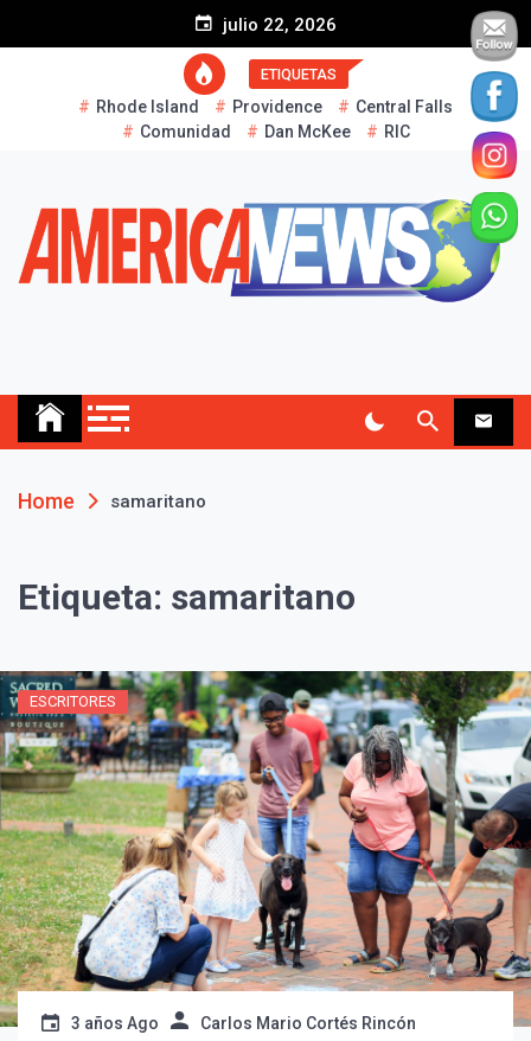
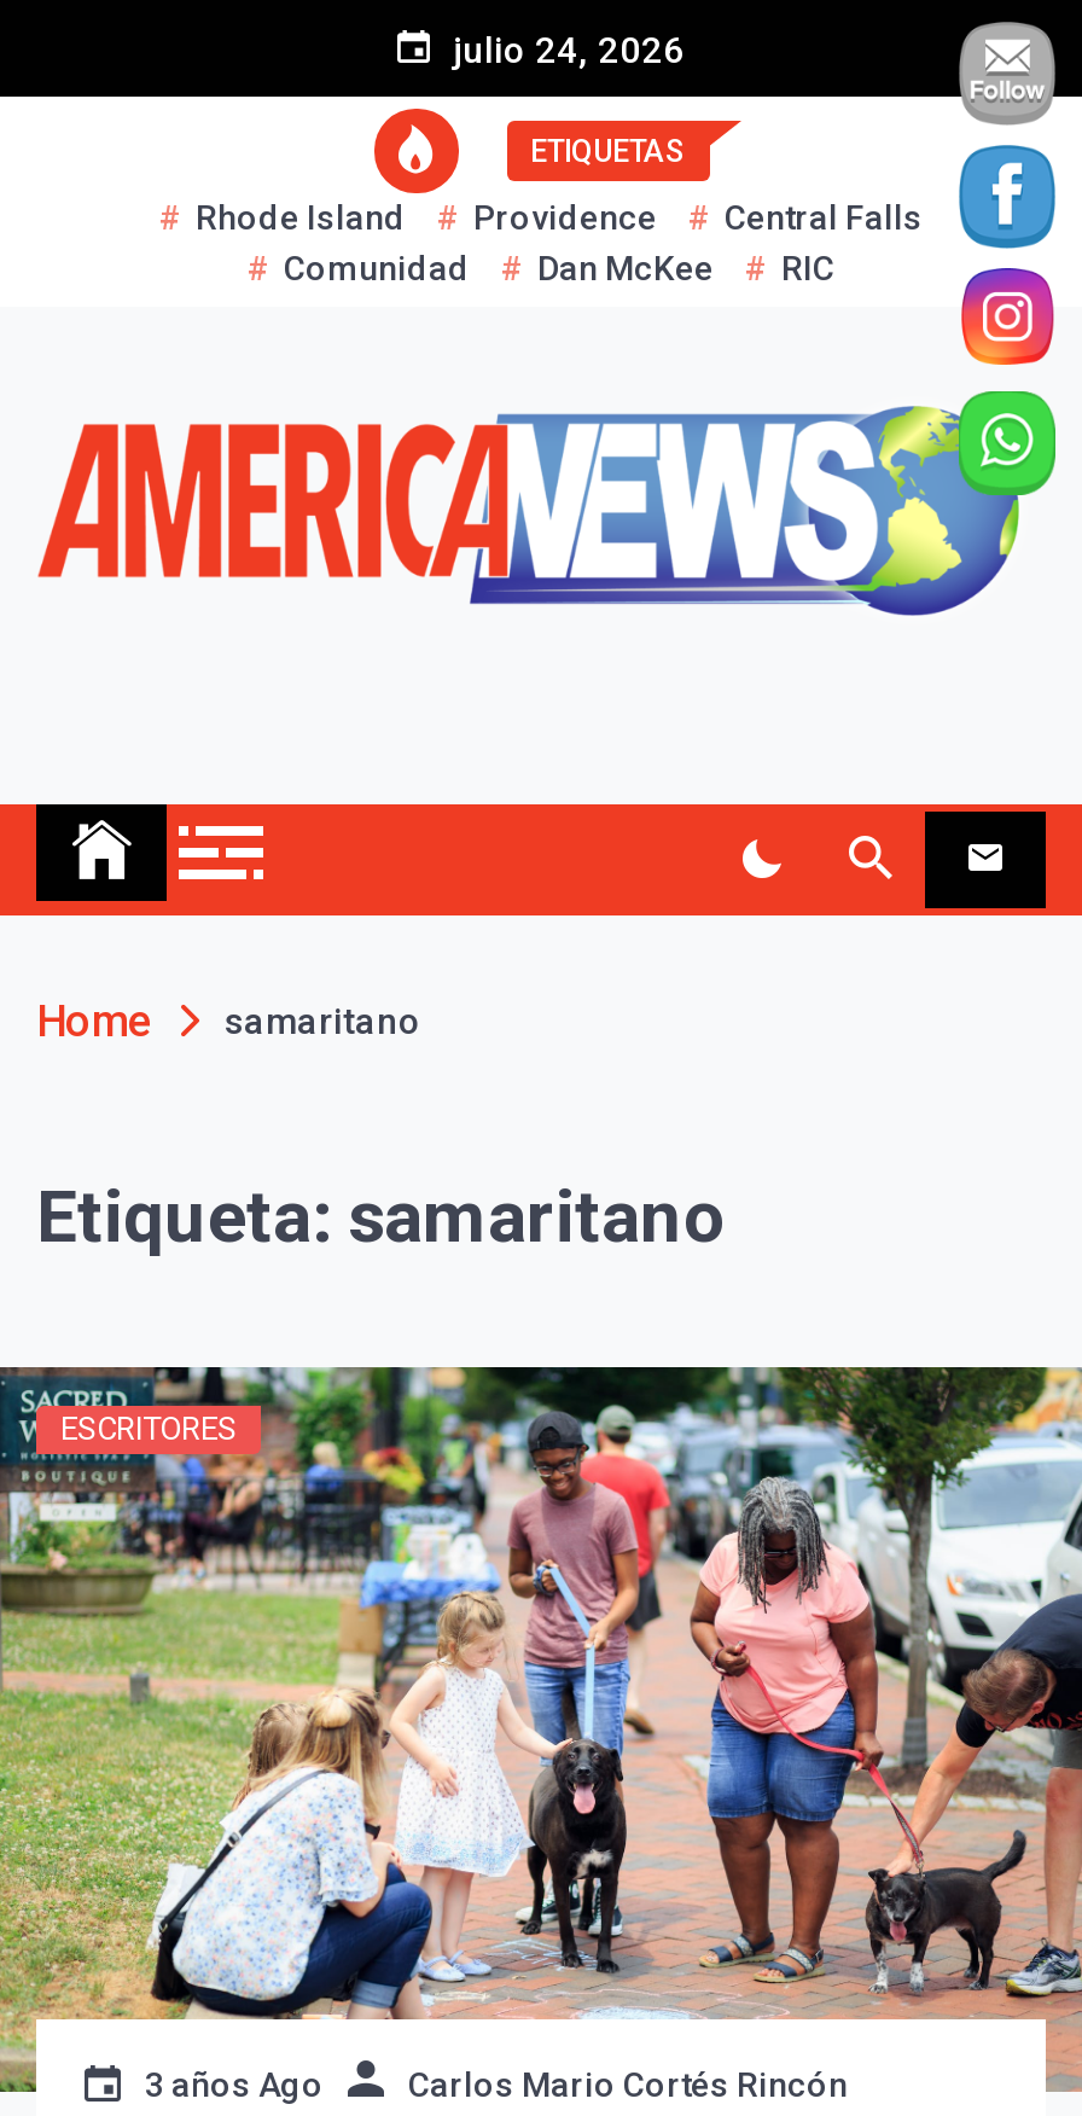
- julio 22, 2026
+ julio 24, 2026
